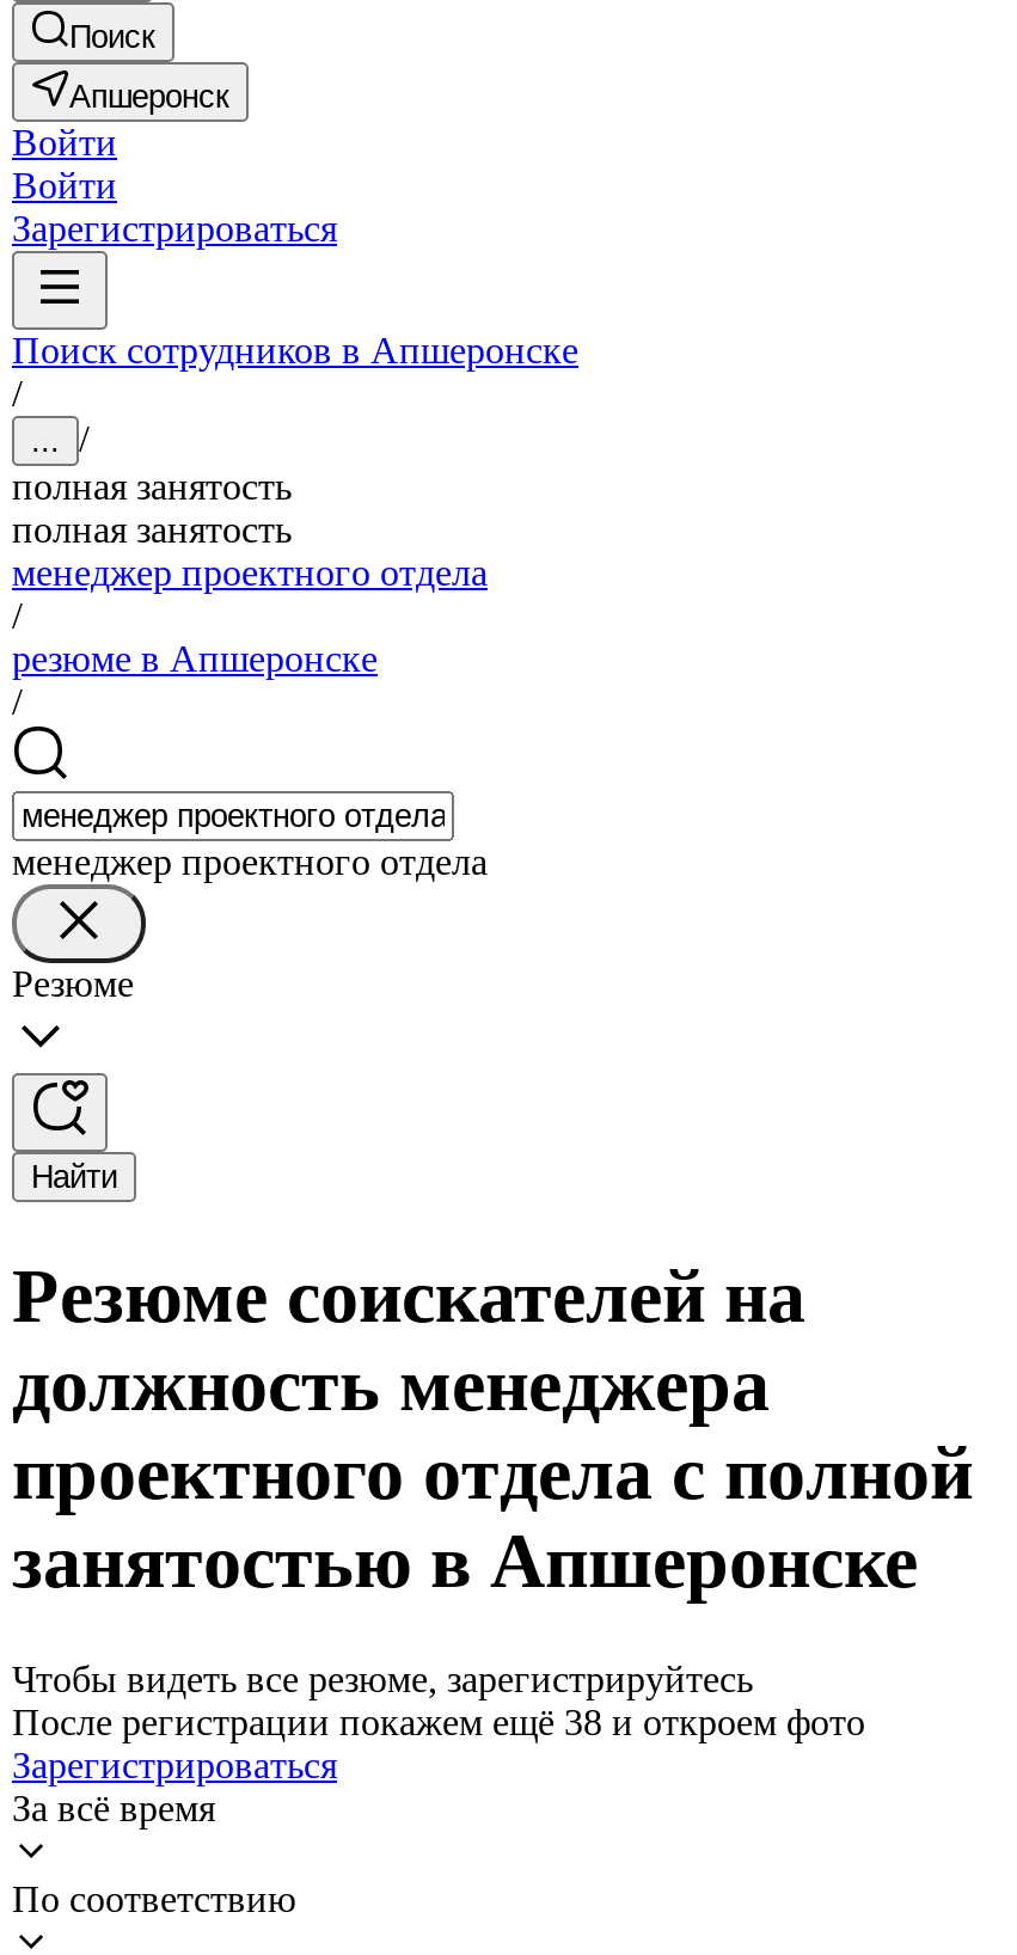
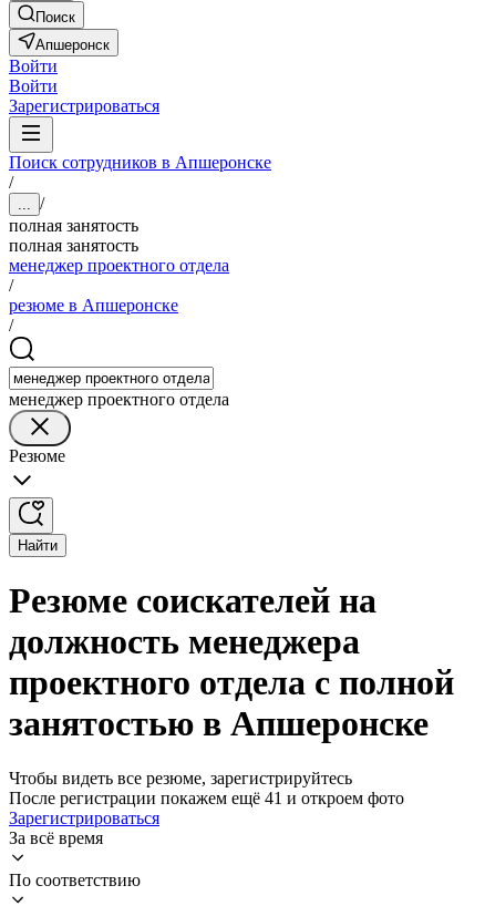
- После регистрации покажем ещё 38 и откроем фото
+ После регистрации покажем ещё 41 и откроем фото
